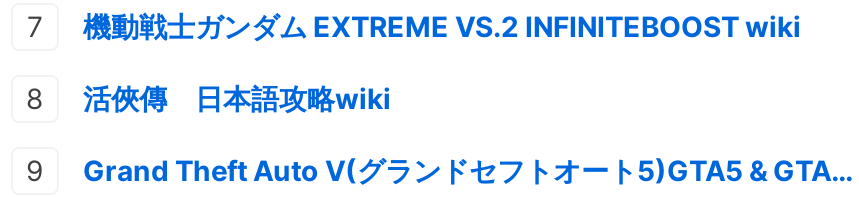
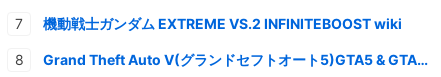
- 活俠傳 日本語攻略wiki
